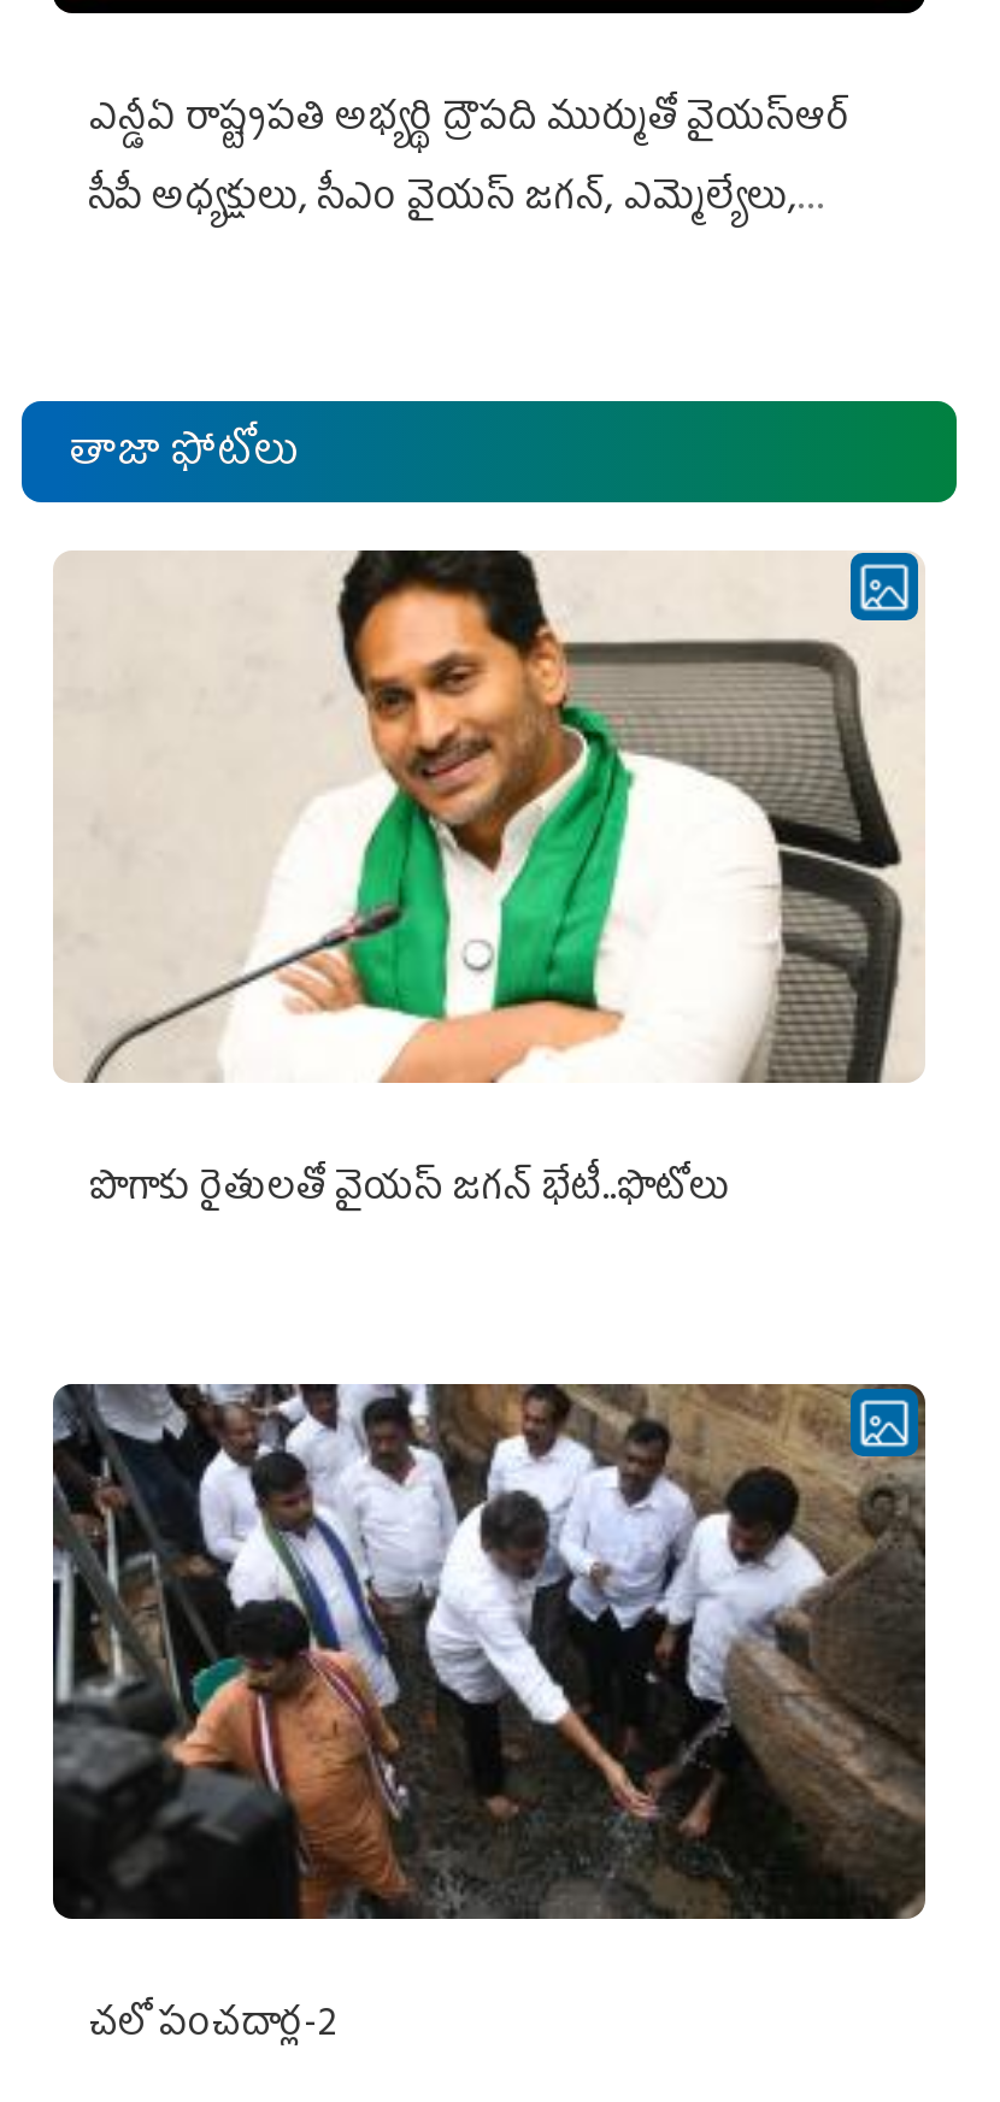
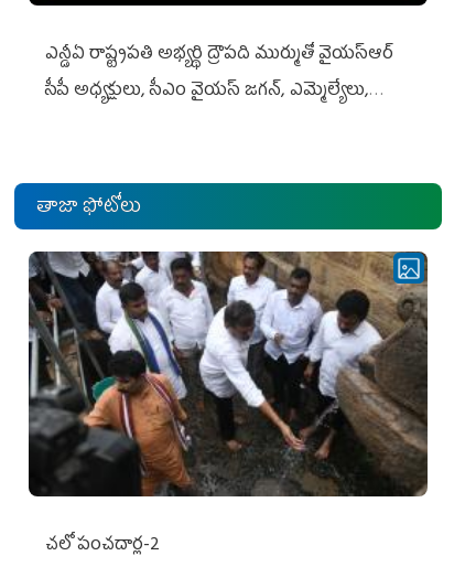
- [image]
- పొగాకు రైతులతో వైయస్‌ జగన్‌ భేటీ..ఫొటోలు
